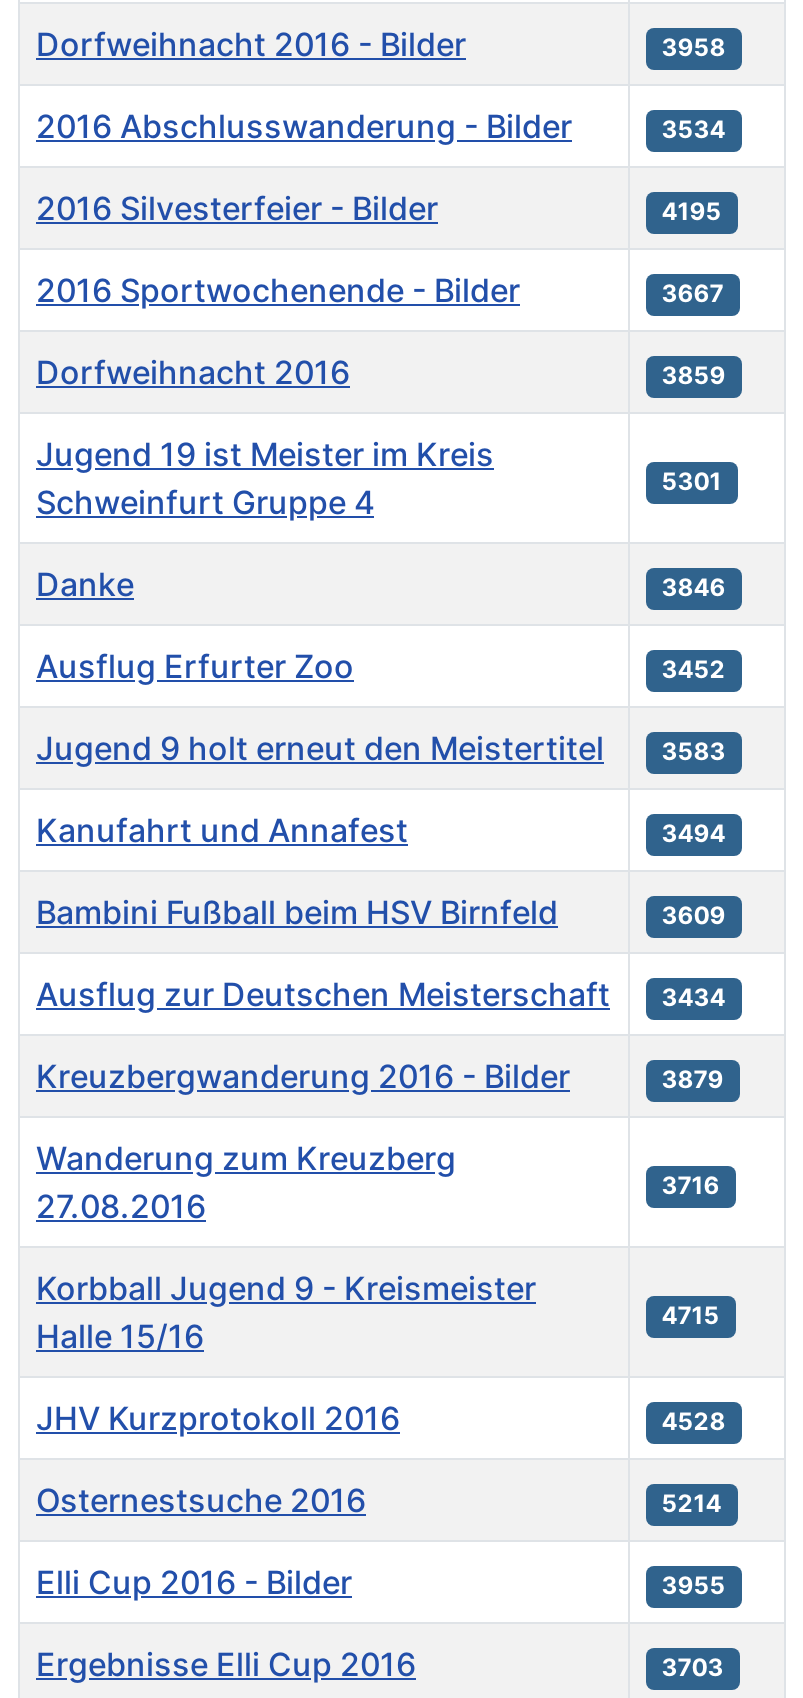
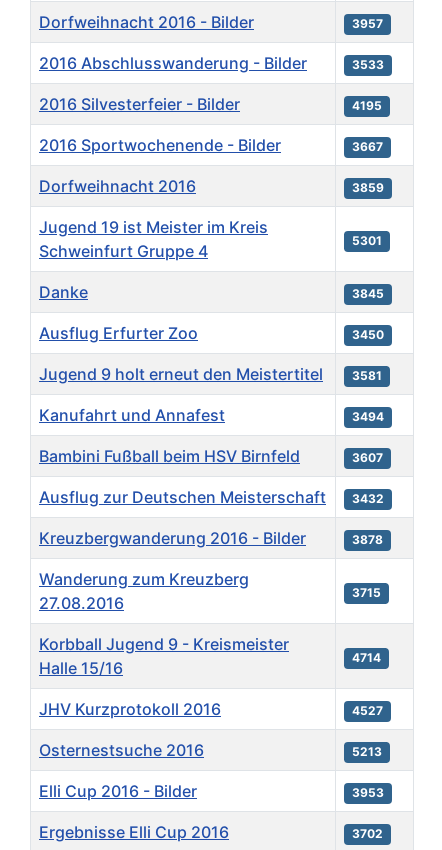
- 3958
+ 3957

- 3534
+ 3533

- 3846
+ 3845

- 3452
+ 3450

- Jugend 9 holt erneut den Meistertitel 3583
+ Jugend 9 holt erneut den Meistertitel 3581

- 3609
+ 3607

- Ausflug zur Deutschen Meisterschaft 3434
+ Ausflug zur Deutschen Meisterschaft 3432

- 3879
+ 3878

- 3716
+ 3715

- 4715
+ 4714

- 4528
+ 4527

- 5214
+ 5213

- 3955
+ 3953

- 3703
+ 3702
